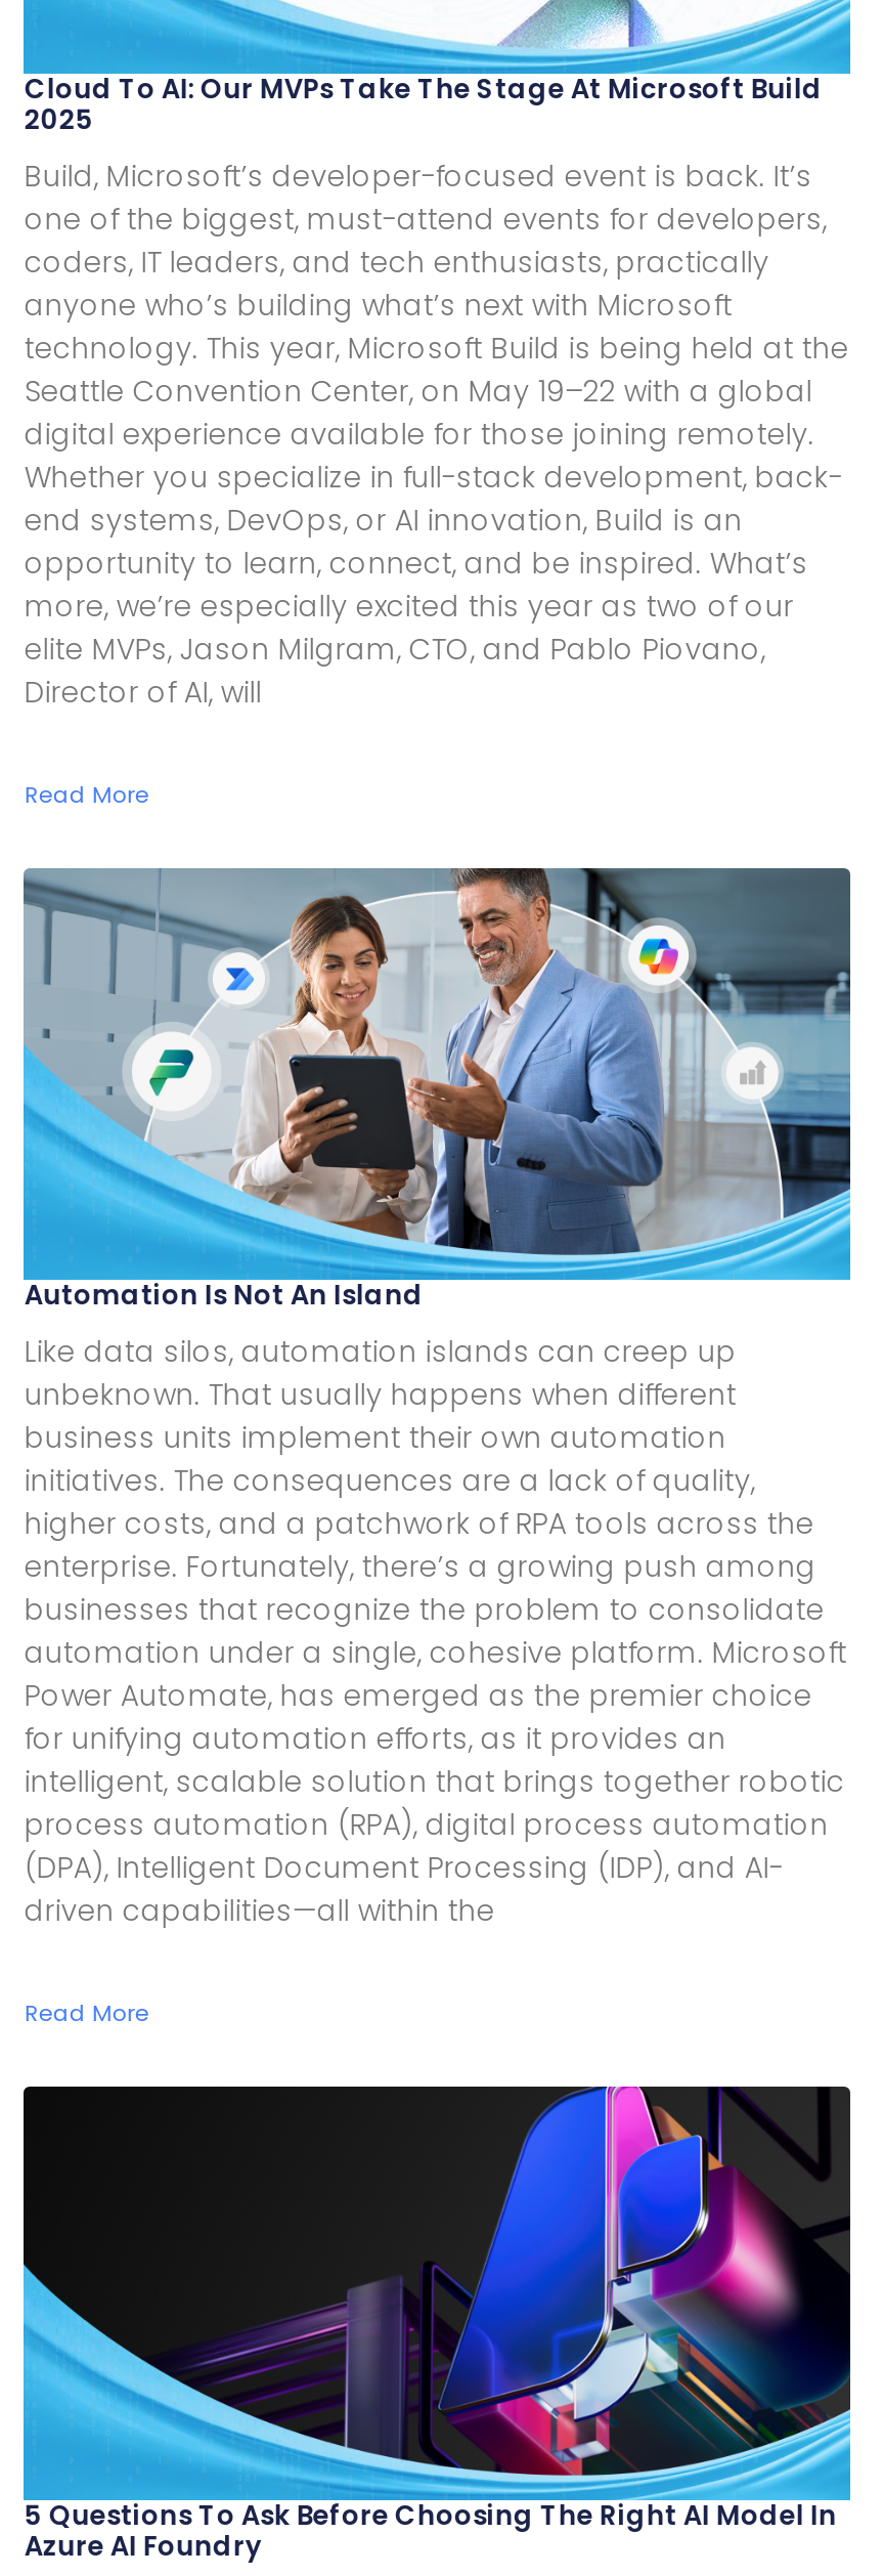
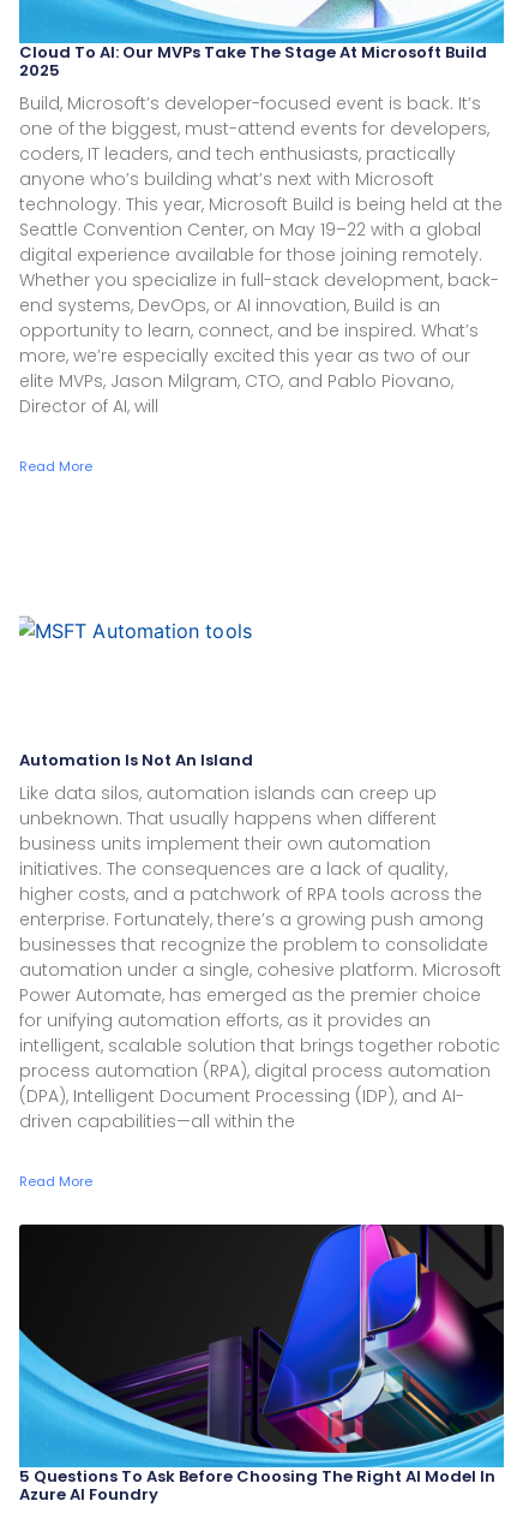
- [image]
